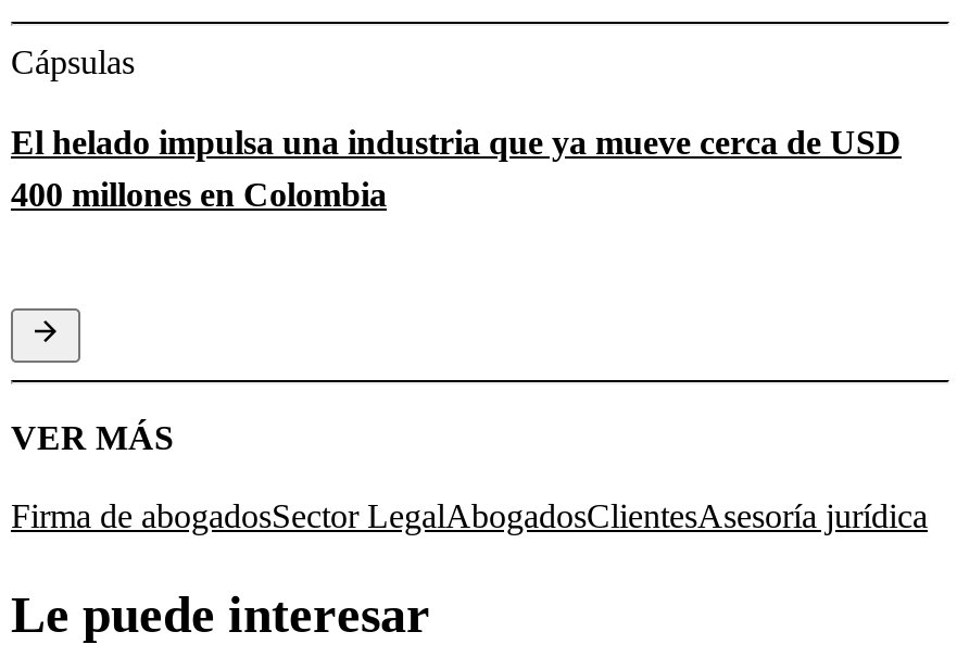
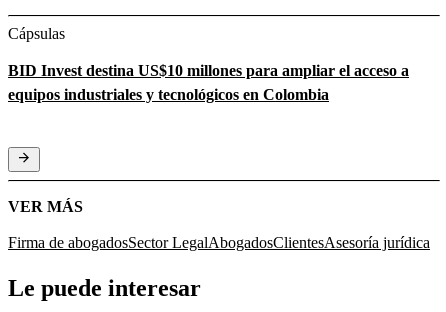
- El helado impulsa una industria que ya mueve cerca de USD
- 400 millones en Colombia
+ BID Invest destina US$10 millones para ampliar el acceso a
+ equipos industriales y tecnológicos en Colombia
